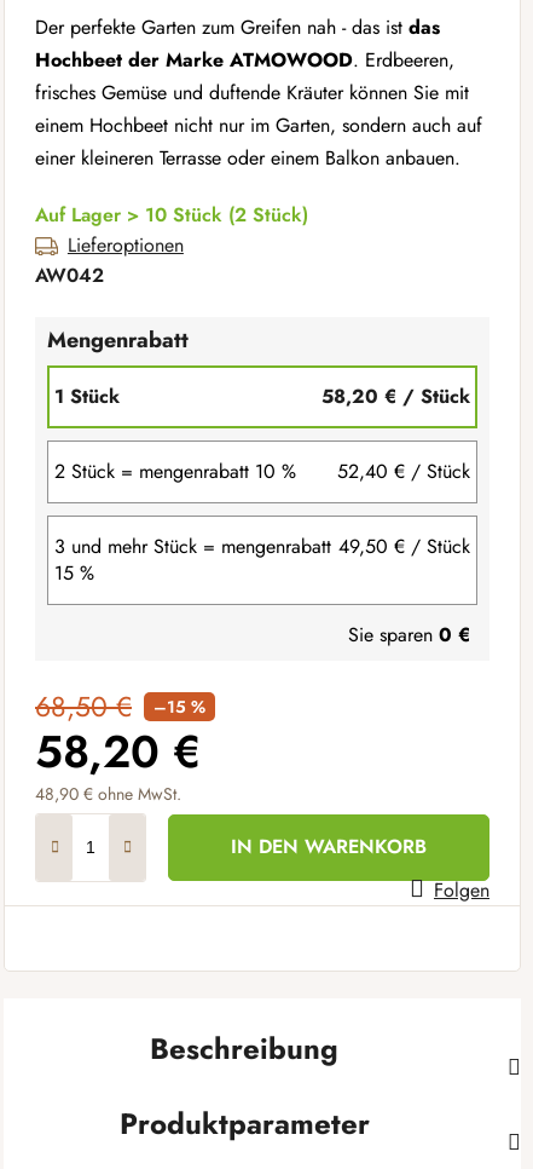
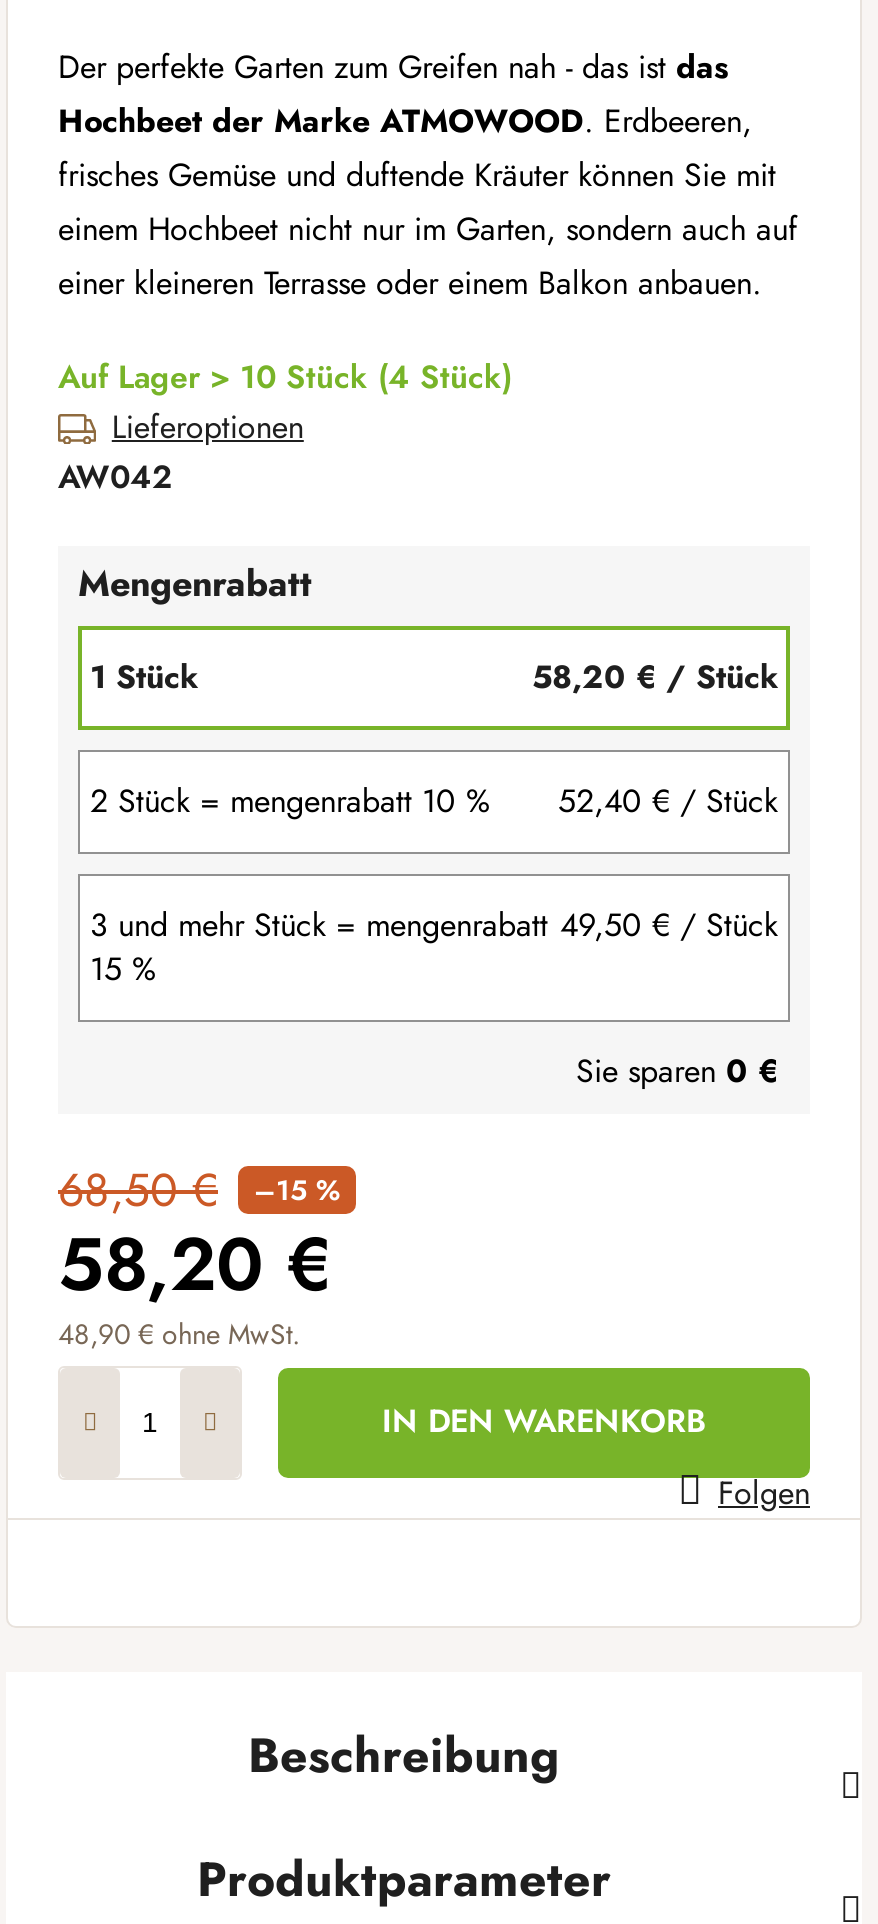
- Auf Lager > 10 Stück (2 Stück)
+ Auf Lager > 10 Stück (4 Stück)
